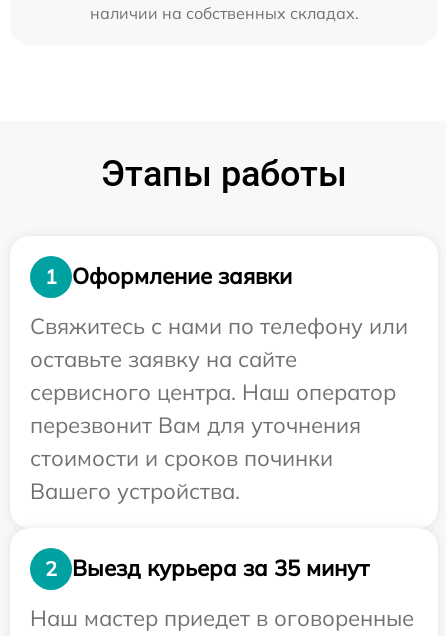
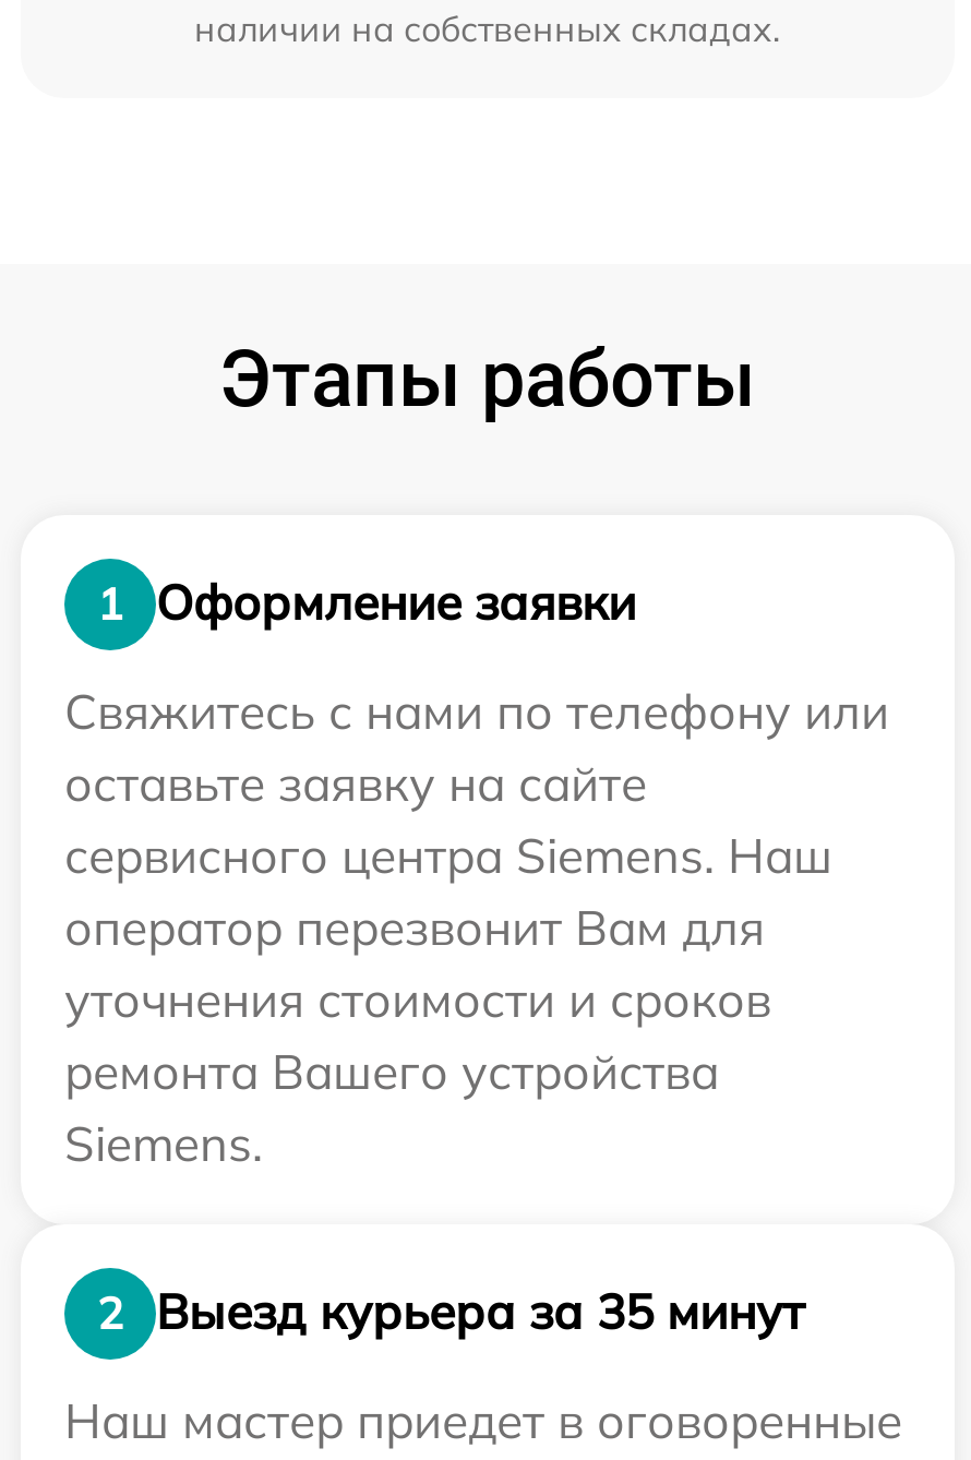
- сервисного центра. Наш оператор
- перезвонит Вам для уточнения
- стоимости и сроков починки
- Вашего устройства.
+ сервисного центра Siemens. Наш
+ оператор перезвонит Вам для
+ уточнения стоимости и сроков
+ ремонта Вашего устройства
+ Siemens.
